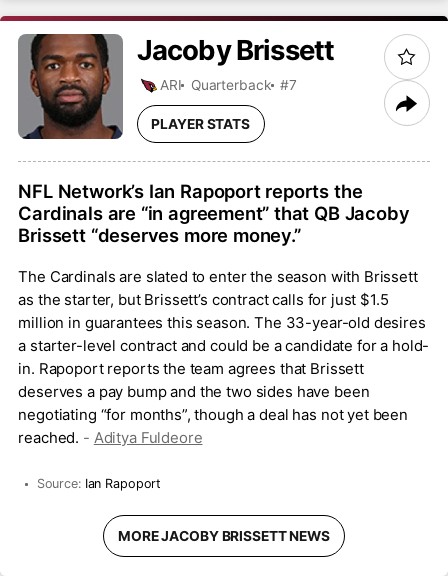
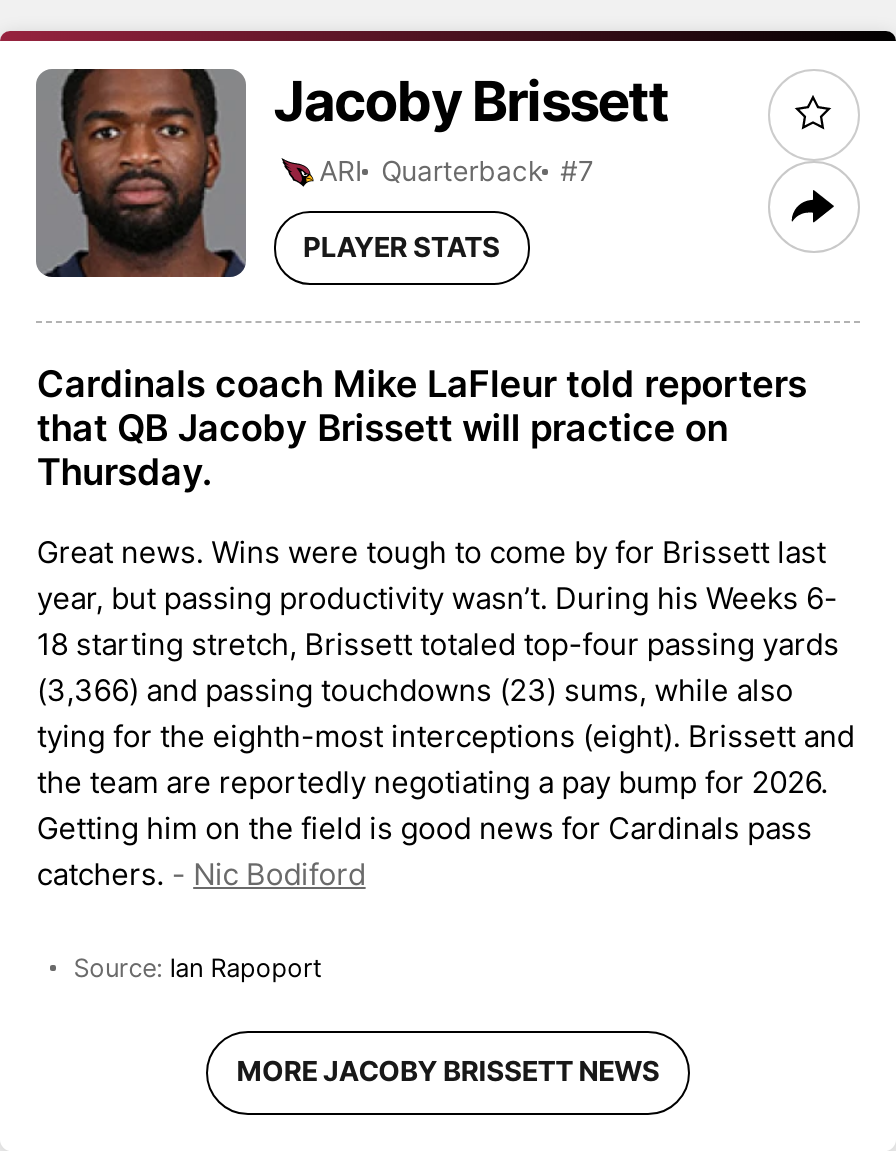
- NFL Network’s Ian Rapoport reports the
- Cardinals are “in agreement” that QB Jacoby
- Brissett “deserves more money.”
+ Cardinals coach Mike LaFleur told reporters
+ that QB Jacoby Brissett will practice on
+ Thursday.

- The Cardinals are slated to enter the season with Brissett
- as the starter, but Brissett’s contract calls for just $1.5
- million in guarantees this season. The 33-year-old desires
- a starter-level contract and could be a candidate for a hold-
- in. Rapoport reports the team agrees that Brissett
- deserves a pay bump and the two sides have been
- negotiating “for months”, though a deal has not yet been
- reached. - Aditya Fuldeore
+ Great news. Wins were tough to come by for Brissett last
+ year, but passing productivity wasn’t. During his Weeks 6-
+ 18 starting stretch, Brissett totaled top-four passing yards
+ (3,366) and passing touchdowns (23) sums, while also
+ tying for the eighth-most interceptions (eight). Brissett and
+ the team are reportedly negotiating a pay bump for 2026.
+ Getting him on the field is good news for Cardinals pass
+ catchers. - Nic Bodiford
